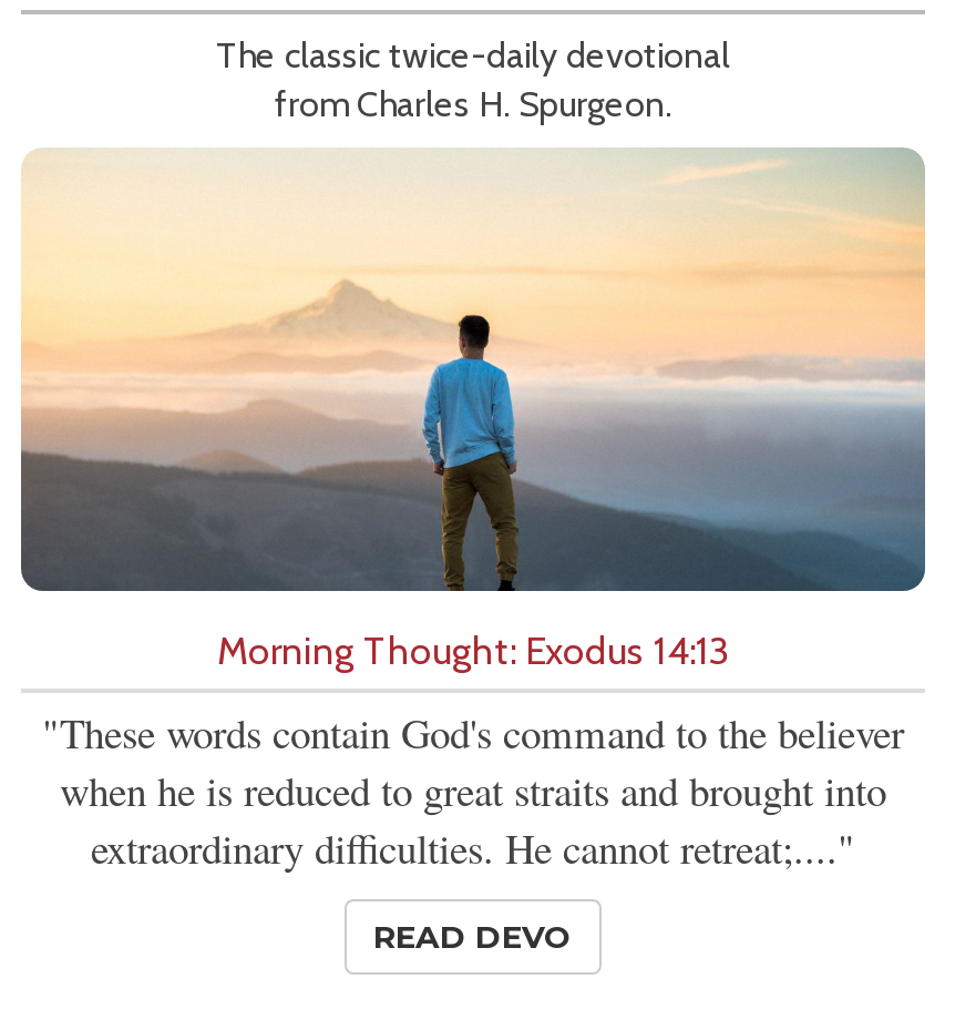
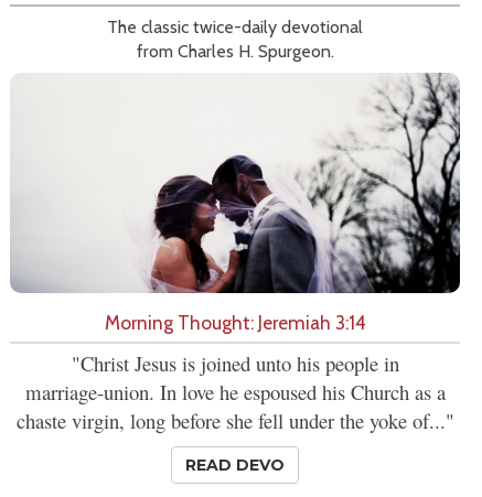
- [image]
- Morning Thought: Exodus 14:13
+ [image]
+ Morning Thought: Jeremiah 3:14

- "These words contain God's command to the believer
- when he is reduced to great straits and brought into
- extraordinary difficulties. He cannot retreat;...."
+ "Christ Jesus is joined unto his people in
+ marriage-union. In love he espoused his Church as a
+ chaste virgin, long before she fell under the yoke of..."
